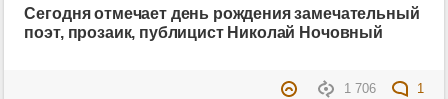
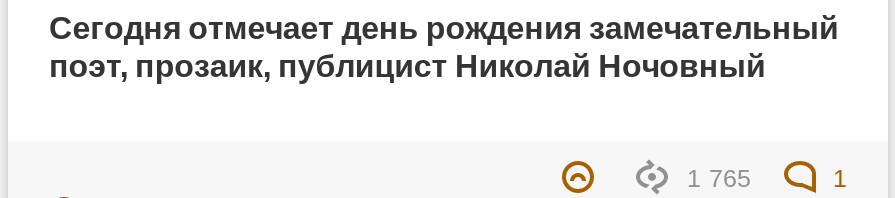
- 1 706
+ 1 765
